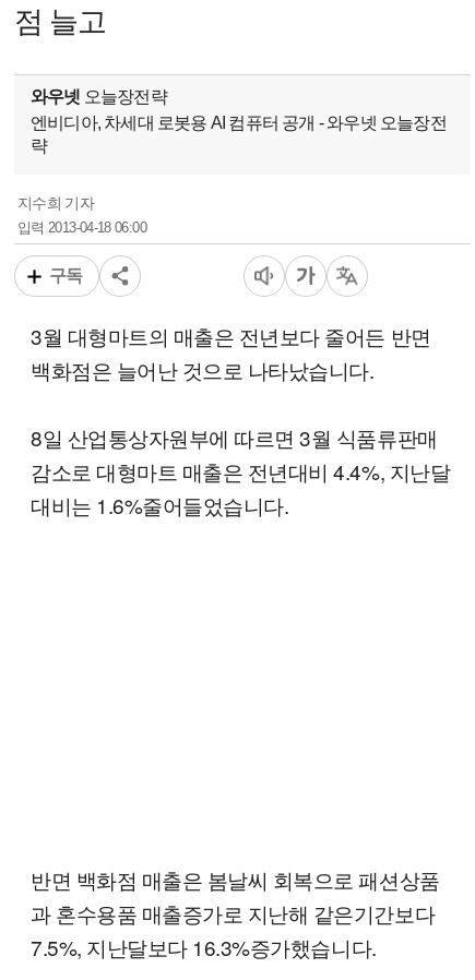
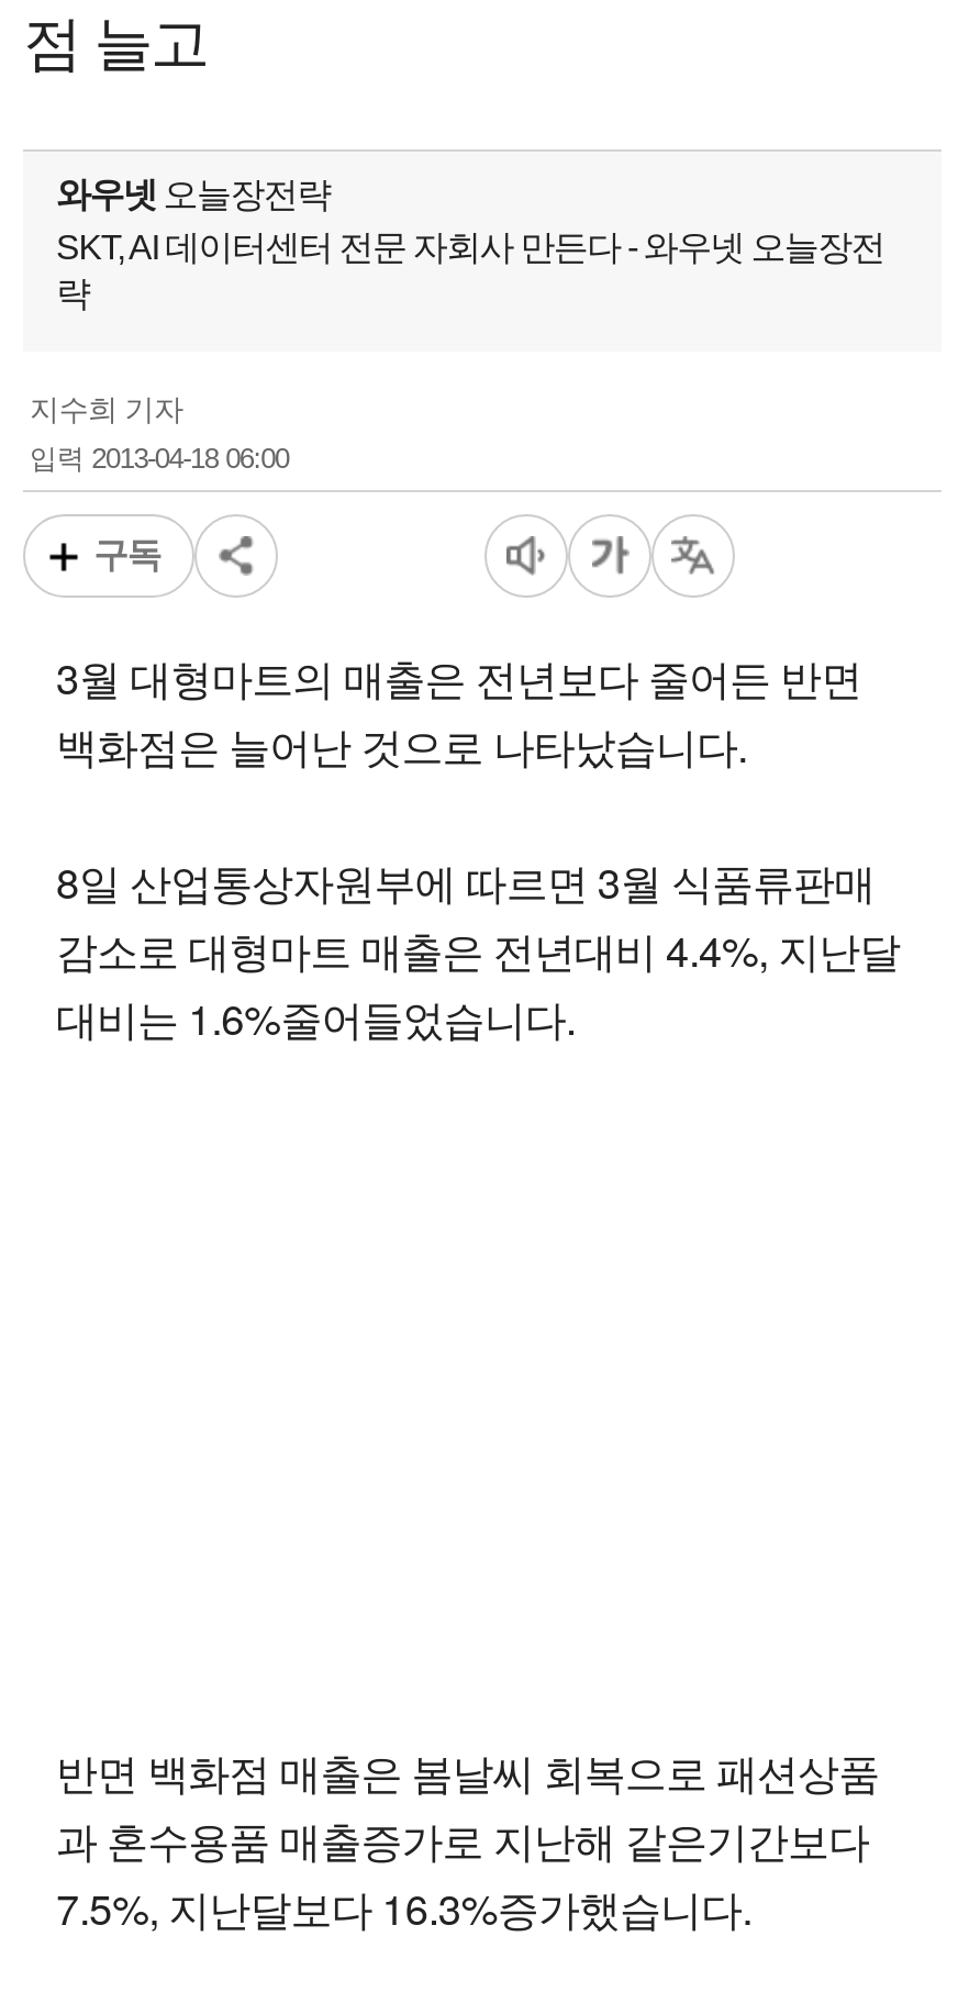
- 엔비디아, 차세대 로봇용 AI 컴퓨터 공개 - 와우넷 오늘장전
+ SKT, AI 데이터센터 전문 자회사 만든다 - 와우넷 오늘장전
